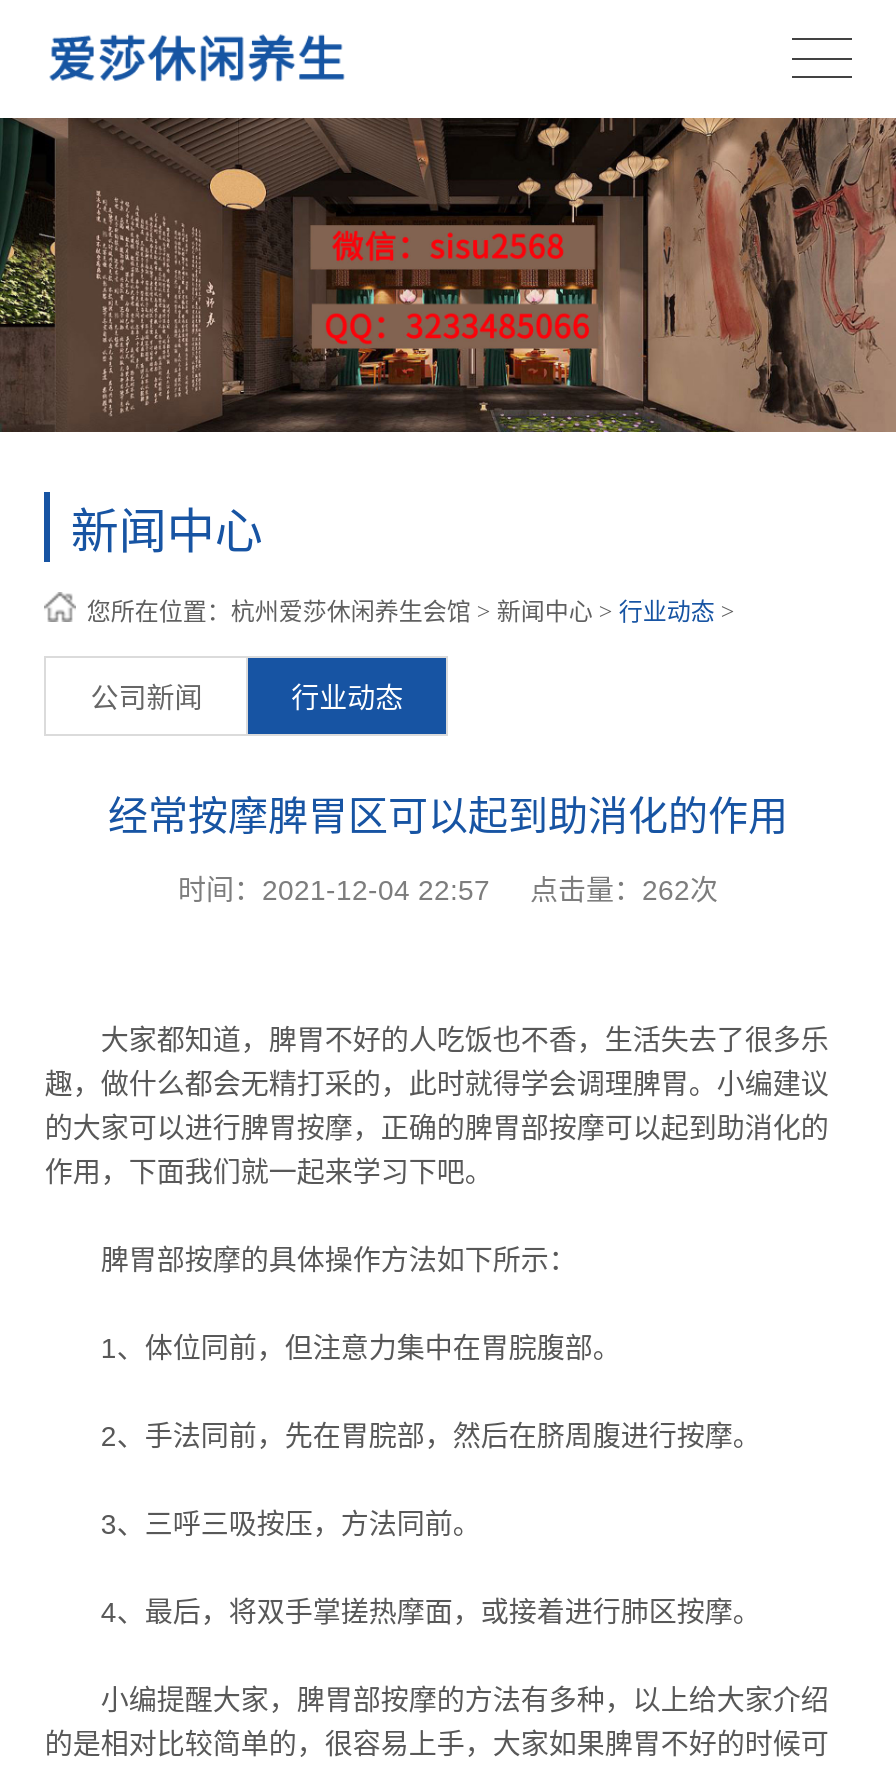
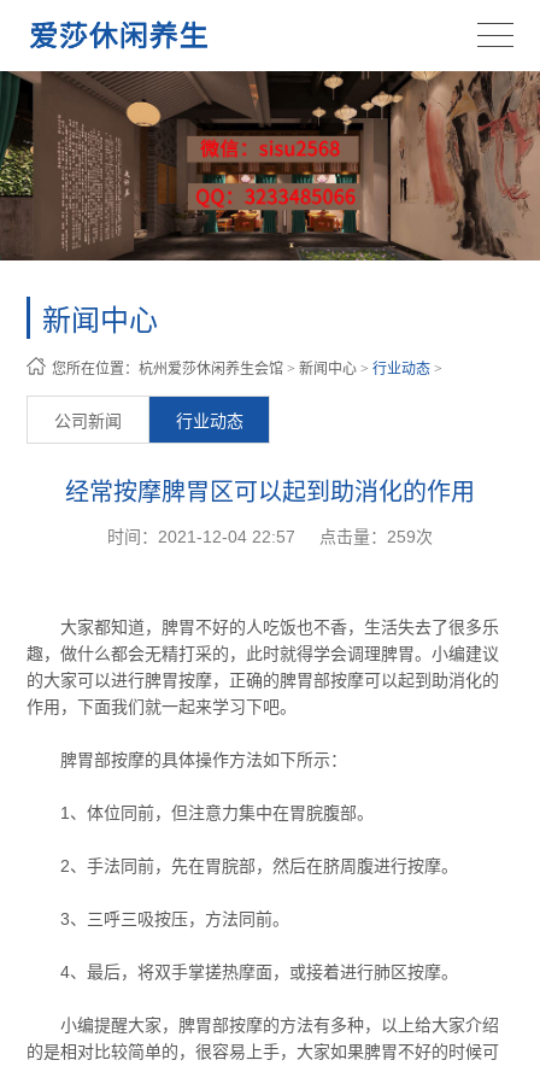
- 时间：2021-12-04 22:57 点击量：262次
+ 时间：2021-12-04 22:57 点击量：259次
